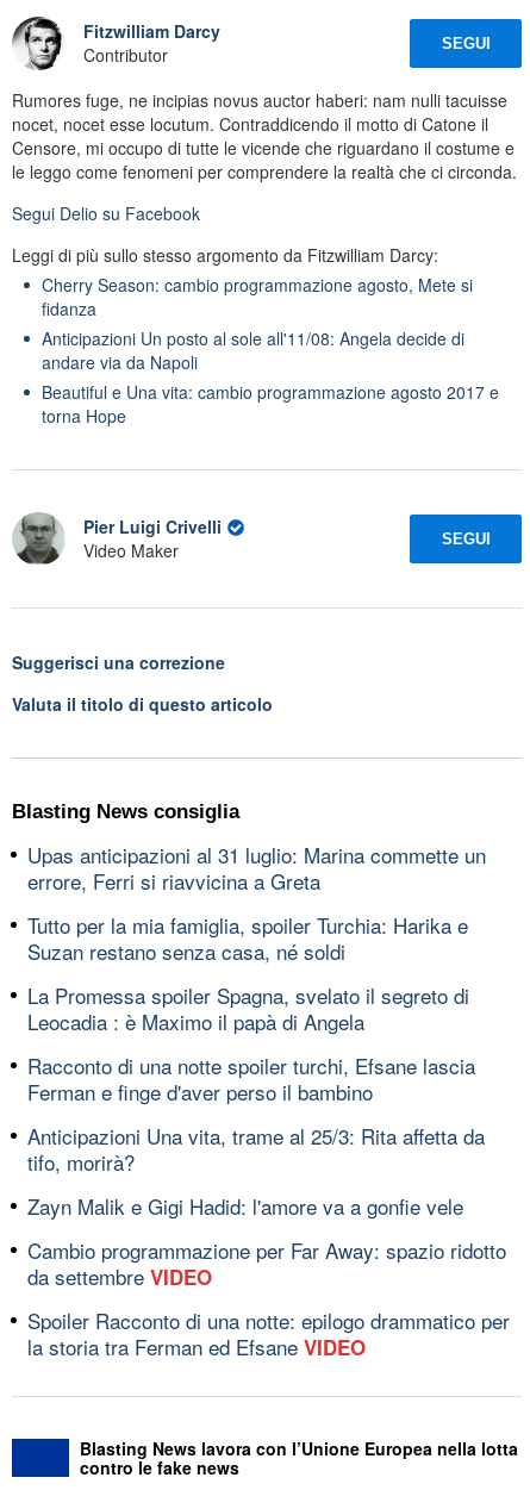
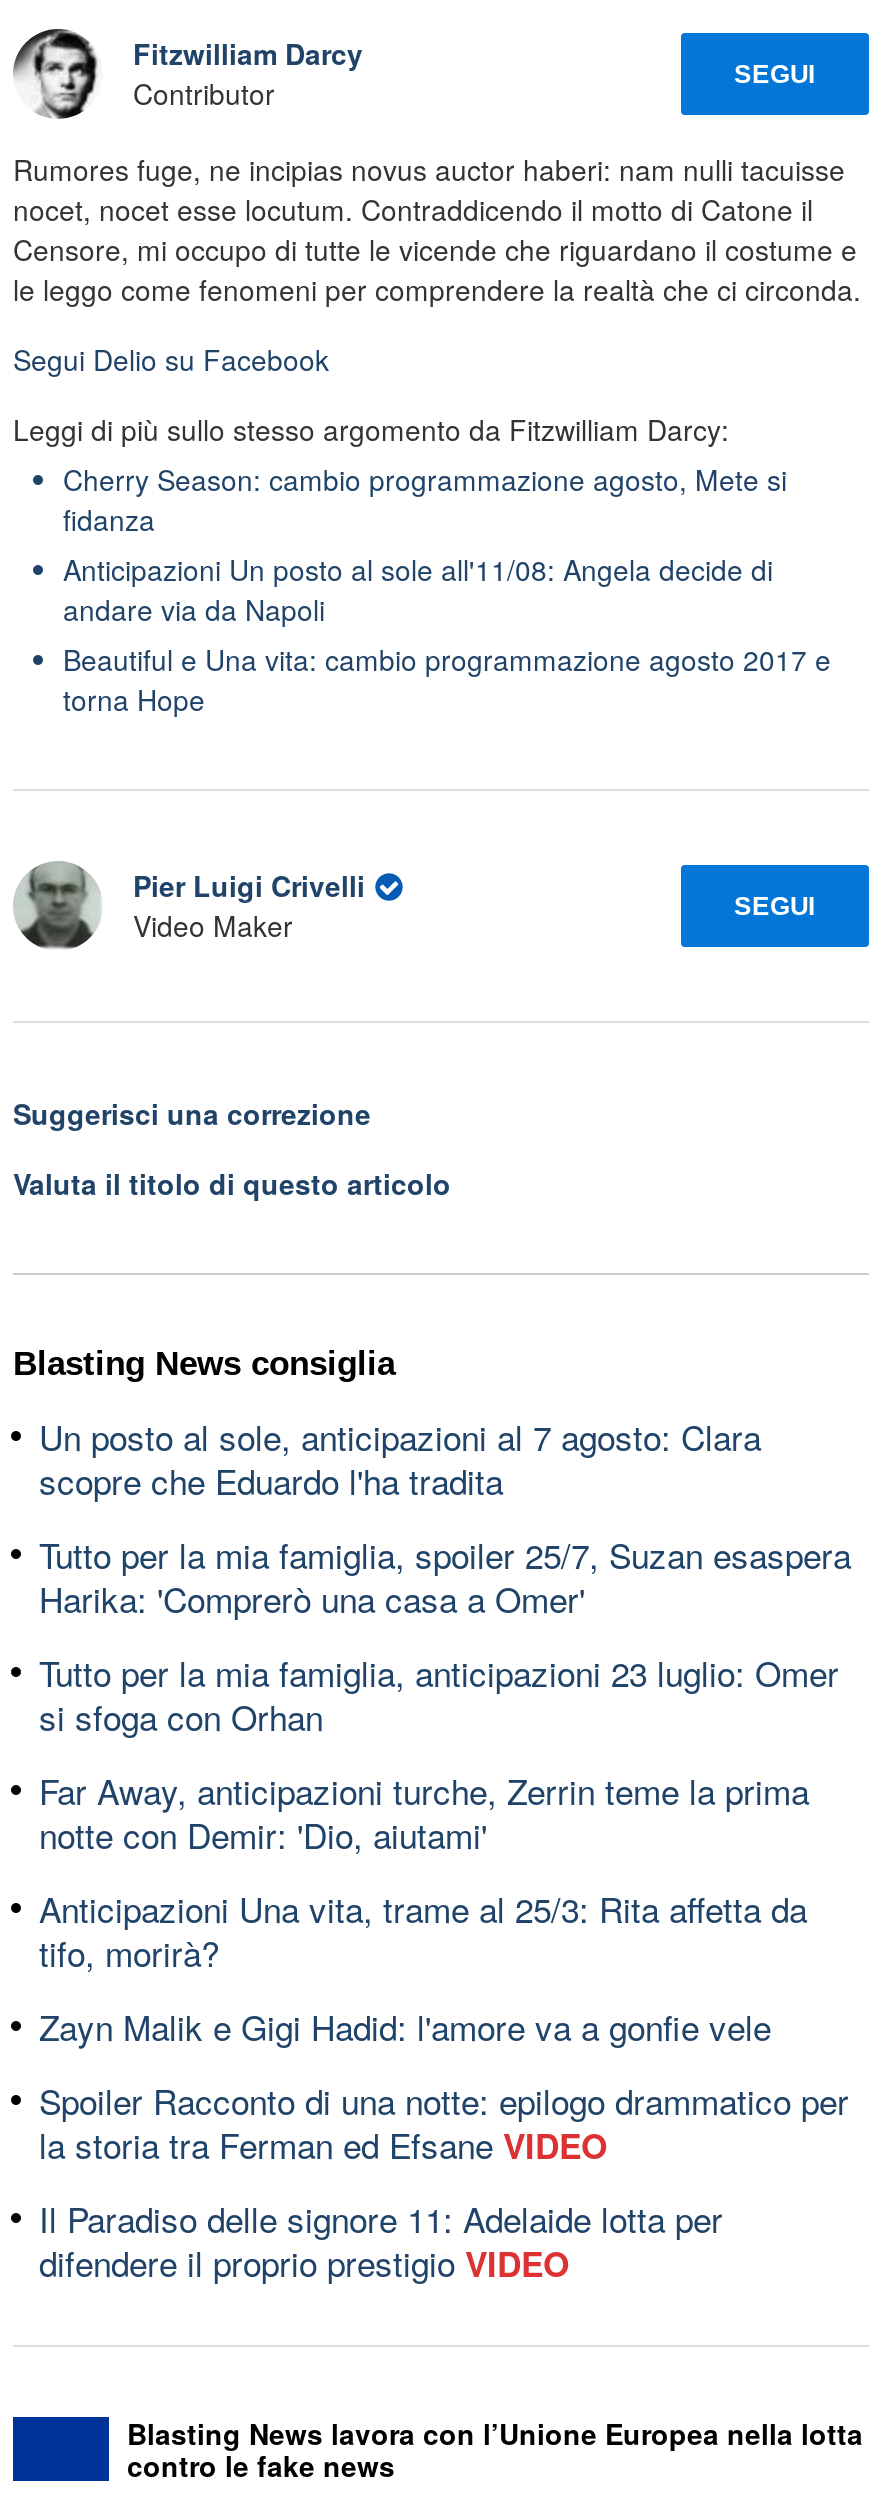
- Upas anticipazioni al 31 luglio: Marina commette un
- errore, Ferri si riavvicina a Greta
+ Un posto al sole, anticipazioni al 7 agosto: Clara
+ scopre che Eduardo l'ha tradita

- Tutto per la mia famiglia, spoiler Turchia: Harika e
- Suzan restano senza casa, né soldi
+ Tutto per la mia famiglia, spoiler 25/7, Suzan esaspera
+ Harika: 'Comprerò una casa a Omer'

- La Promessa spoiler Spagna, svelato il segreto di
- Leocadia : è Maximo il papà di Angela
+ Tutto per la mia famiglia, anticipazioni 23 luglio: Omer
+ si sfoga con Orhan

- Racconto di una notte spoiler turchi, Efsane lascia
- Ferman e finge d'aver perso il bambino
+ Far Away, anticipazioni turche, Zerrin teme la prima
+ notte con Demir: 'Dio, aiutami'

- Cambio programmazione per Far Away: spazio ridotto
- da settembre VIDEO

moved up: Spoiler Racconto di una notte: epilogo drammatico per | la storia tra Ferman ed Efsane VIDEO

+ Il Paradiso delle signore 11: Adelaide lotta per
+ difendere il proprio prestigio VIDEO
